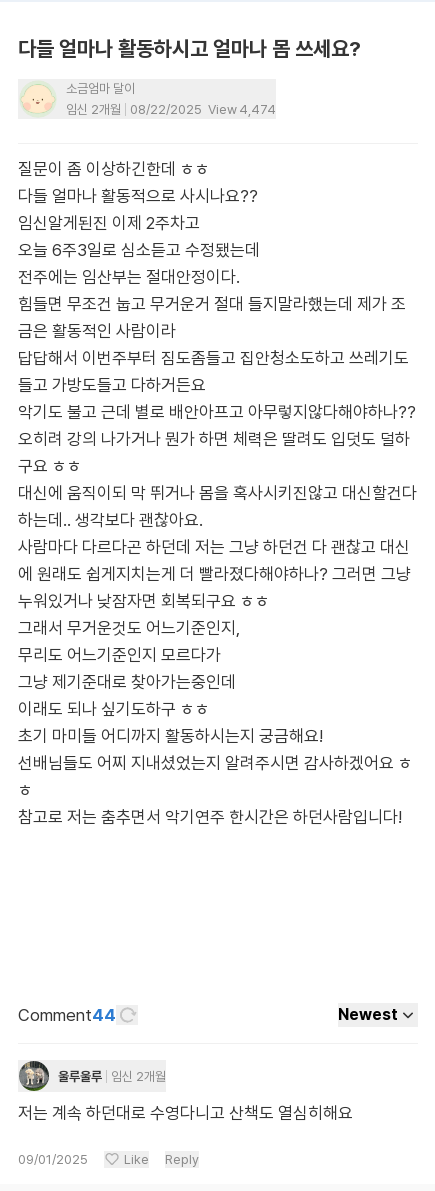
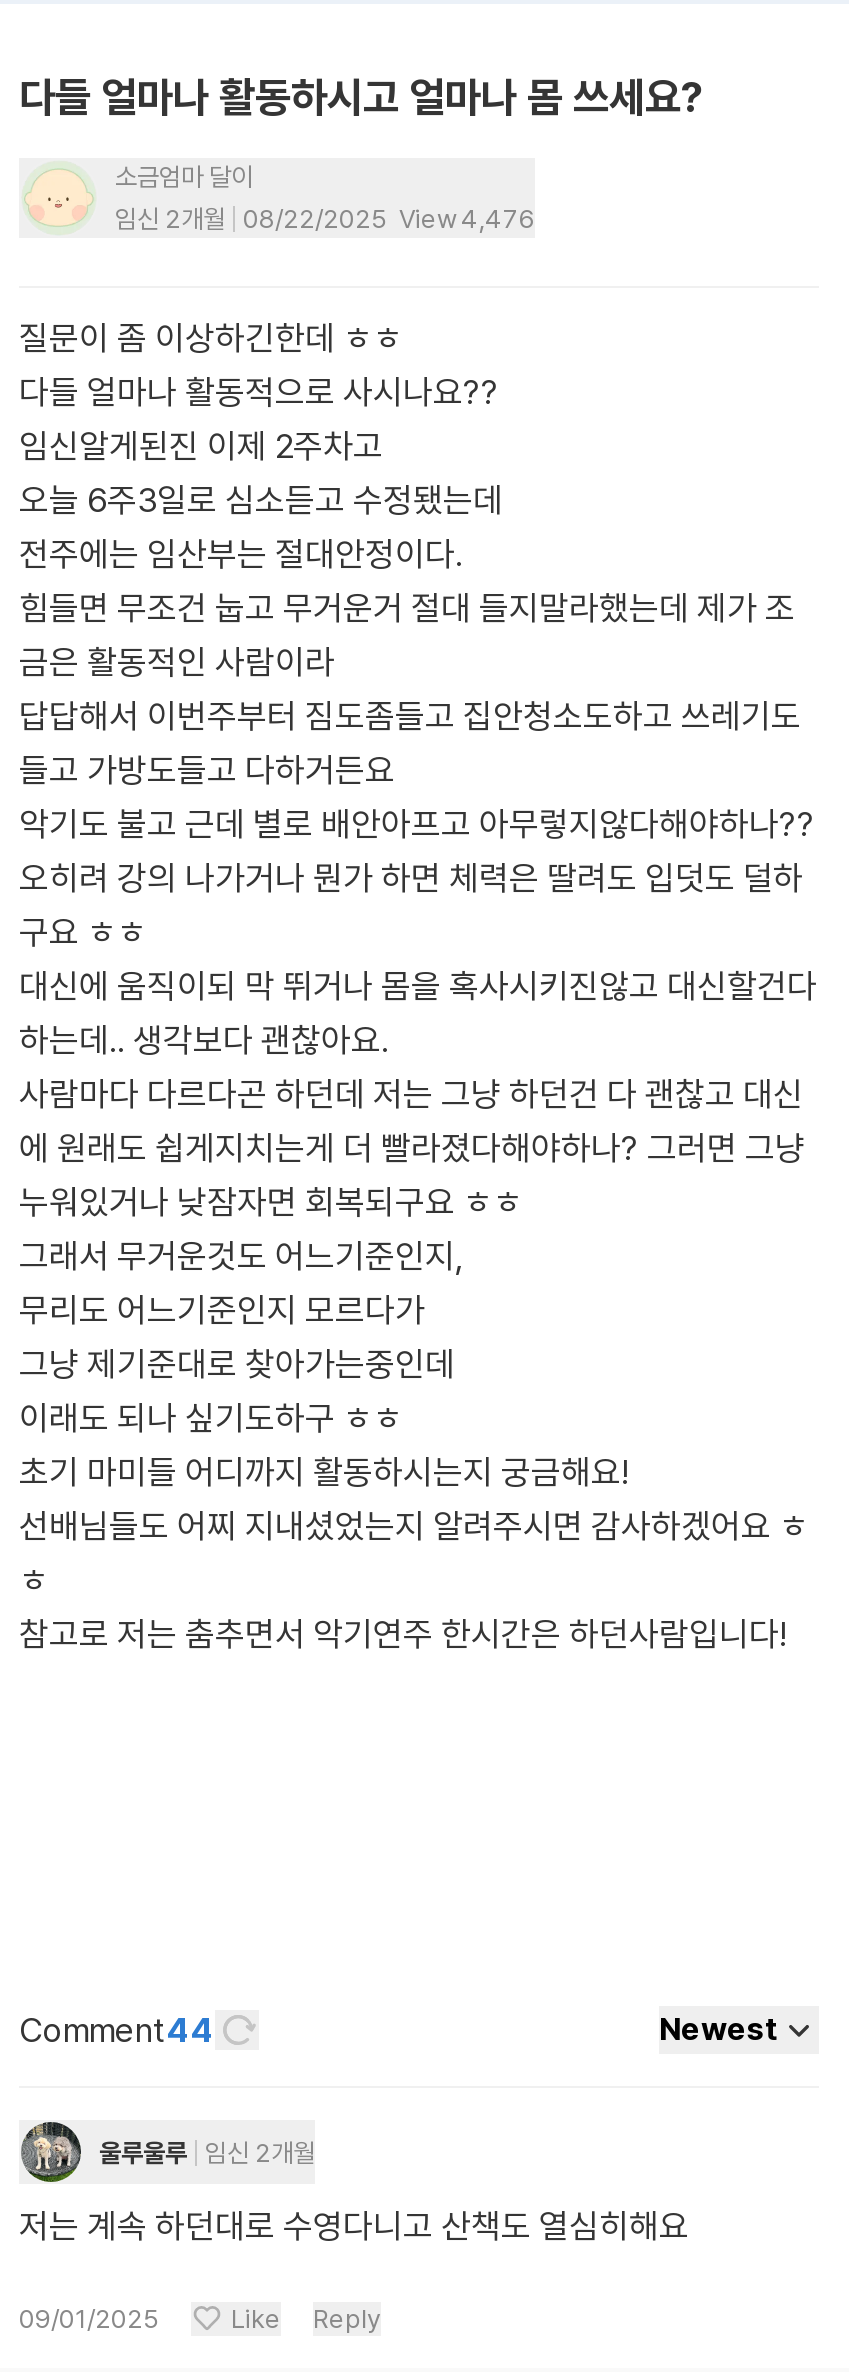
- 임신 2개월 08/22/2025 View 4,474
+ 임신 2개월 08/22/2025 View 4,476
